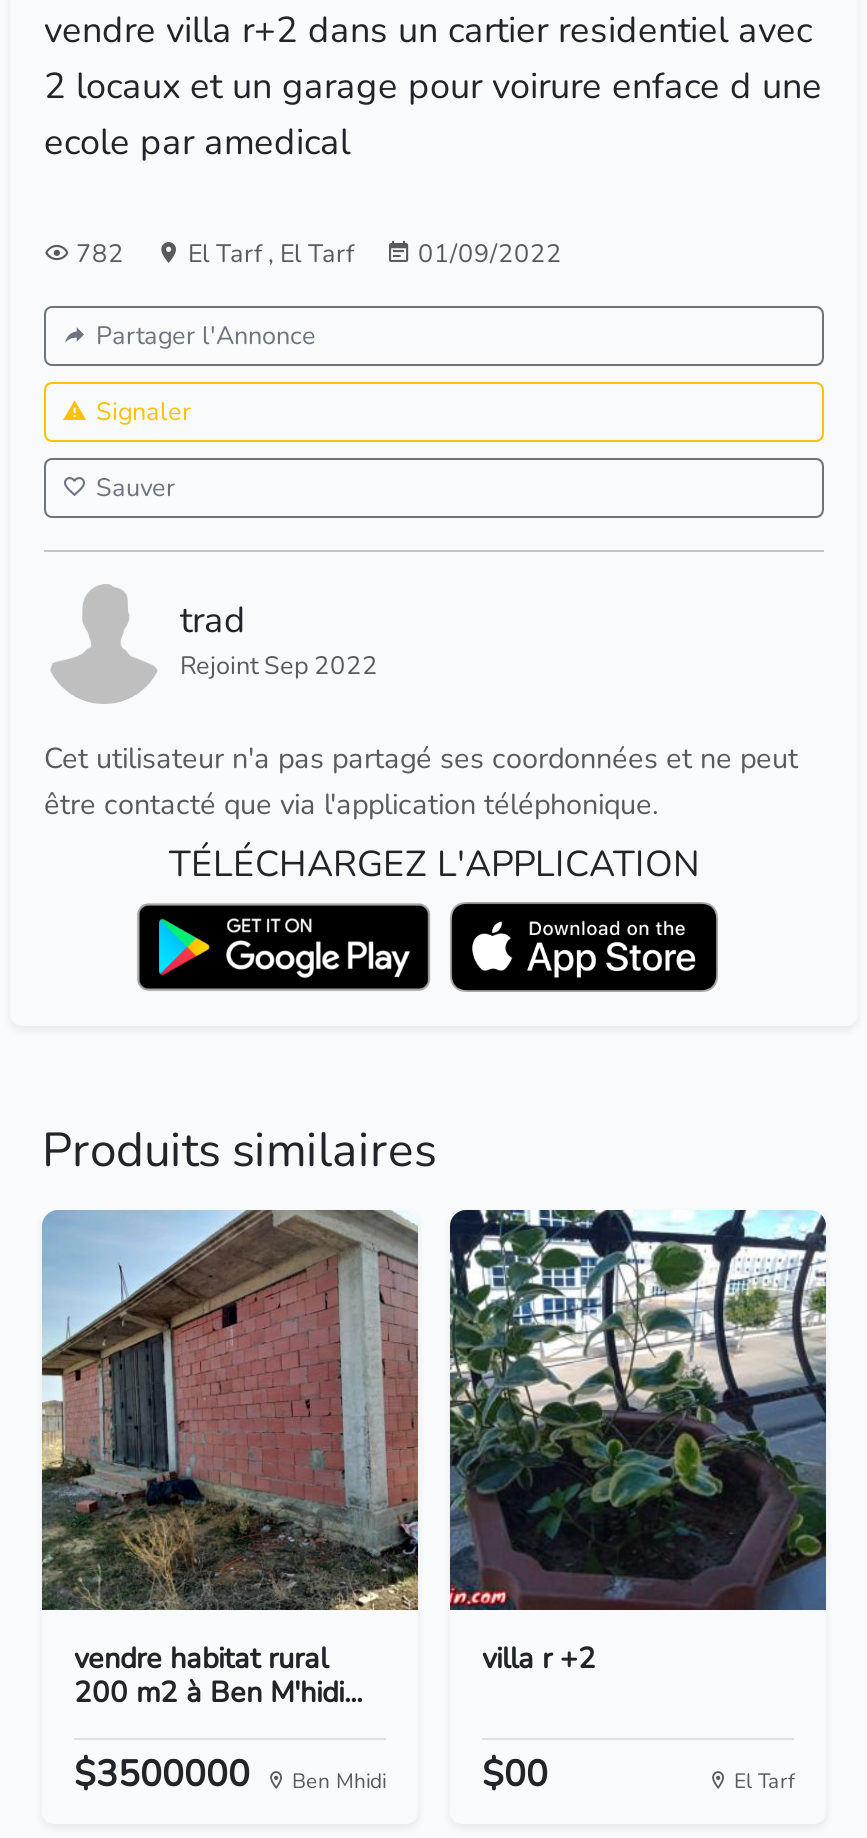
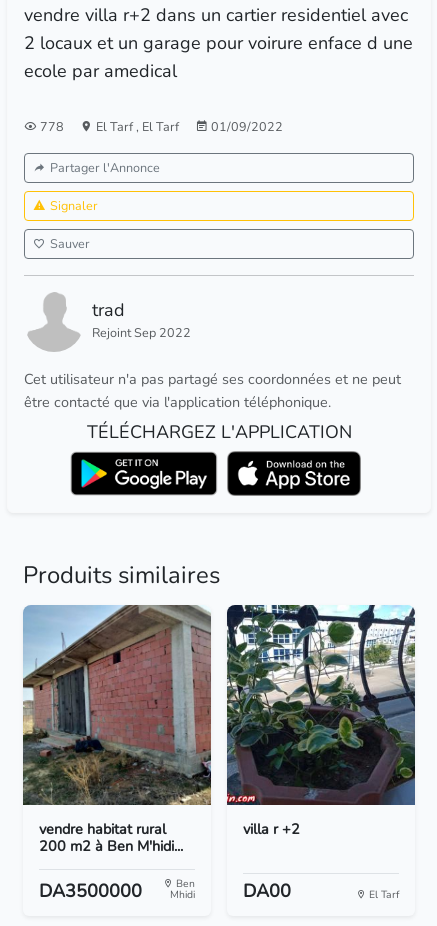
- 782 El Tarf, El Tarf 01/09/2022
+ 778 El Tarf, El Tarf 01/09/2022

- $3500000
- Ben Mhidi
+ DA3500000
+ Ben
+ Mhidi

- $00
+ DA00
